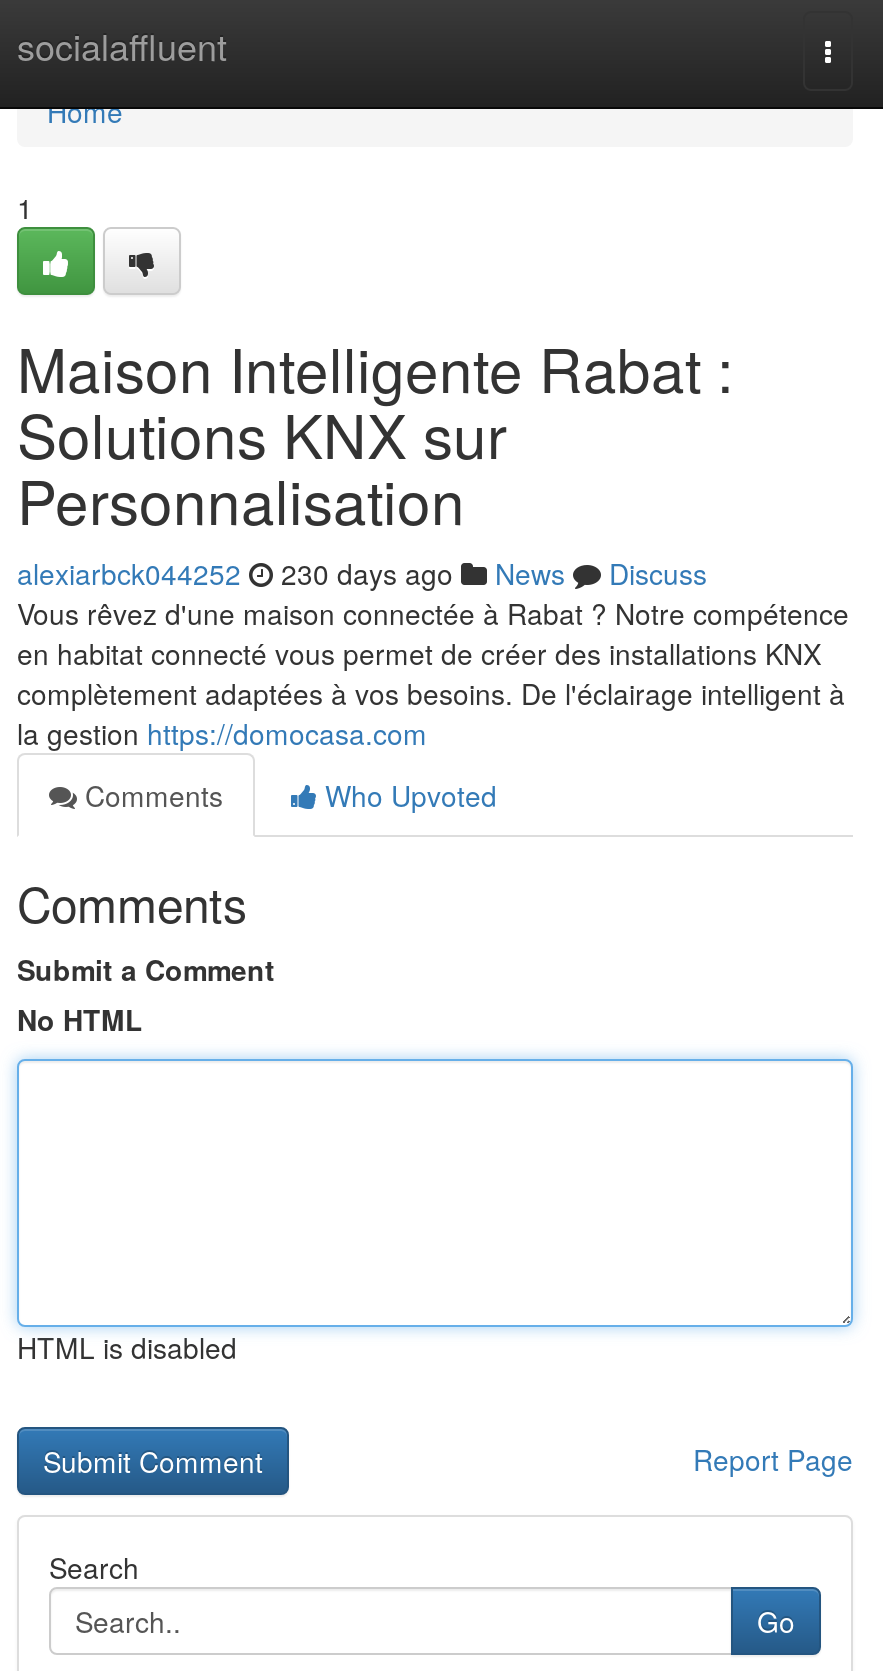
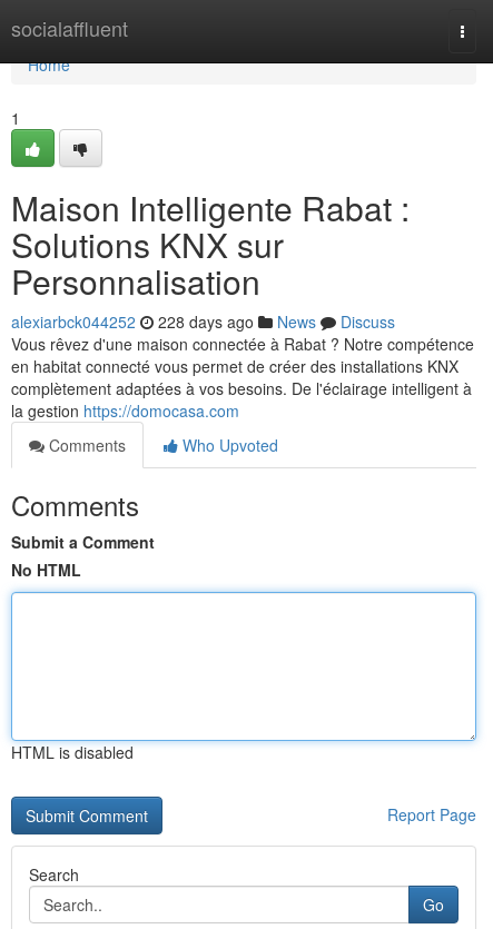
- alexiarbck044252 230 days ago News Discuss
+ alexiarbck044252 228 days ago News Discuss
